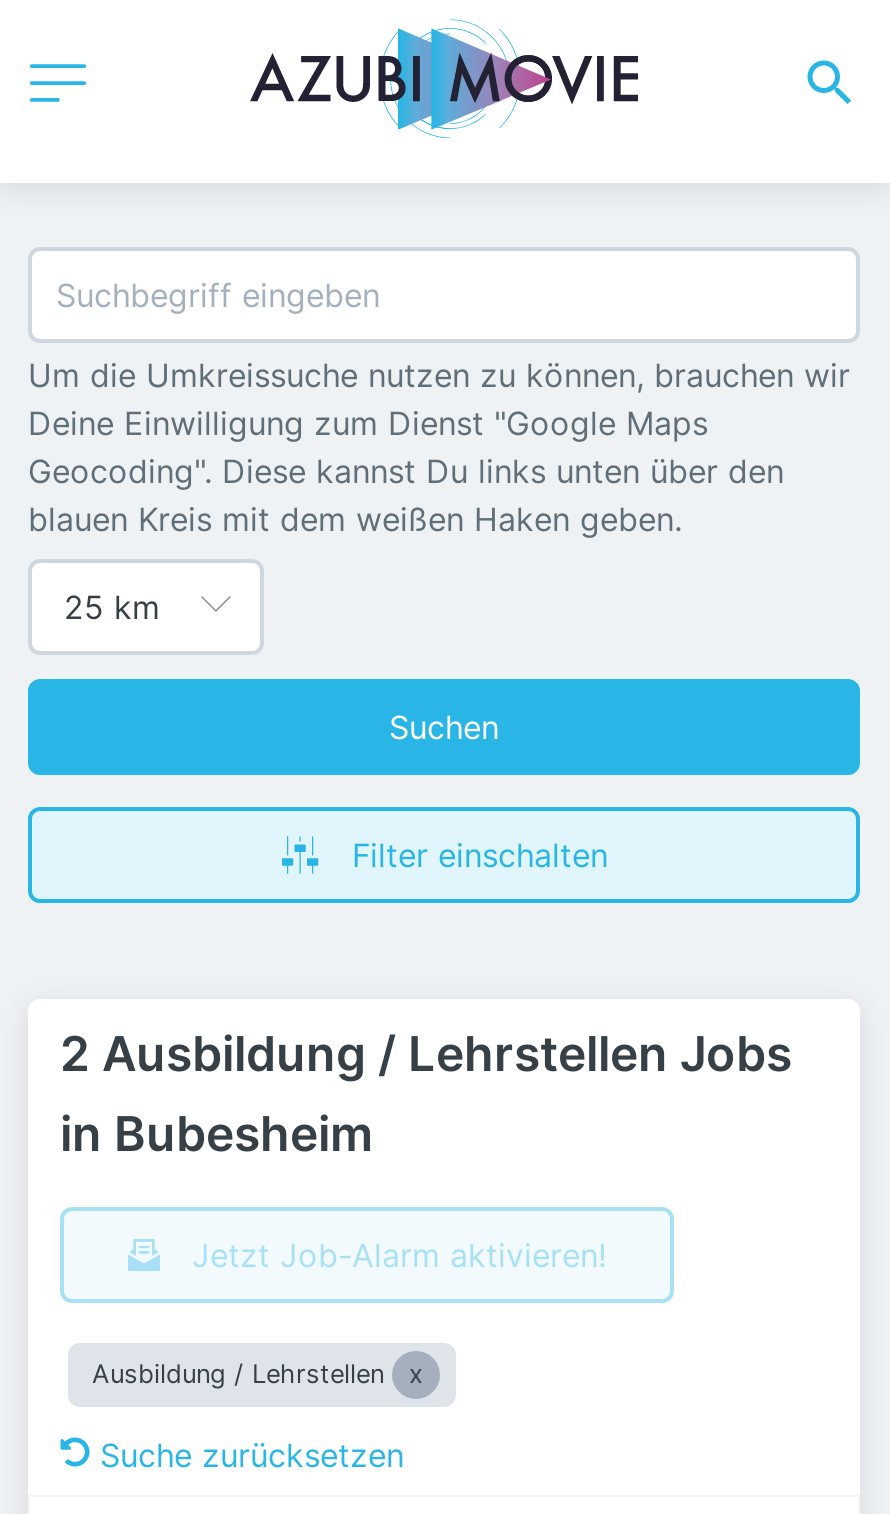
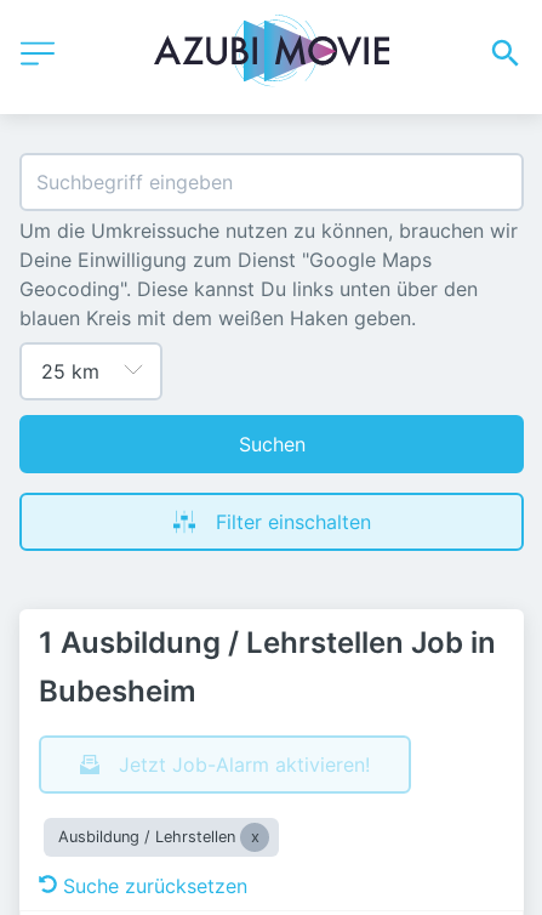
- 2 Ausbildung / Lehrstellen Jobs
- in Bubesheim
+ 1 Ausbildung / Lehrstellen Job in
+ Bubesheim
